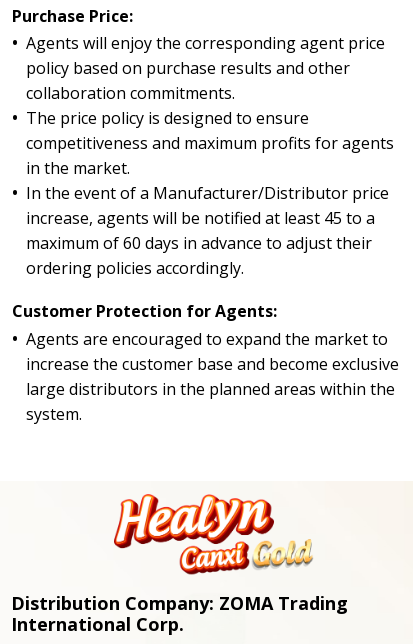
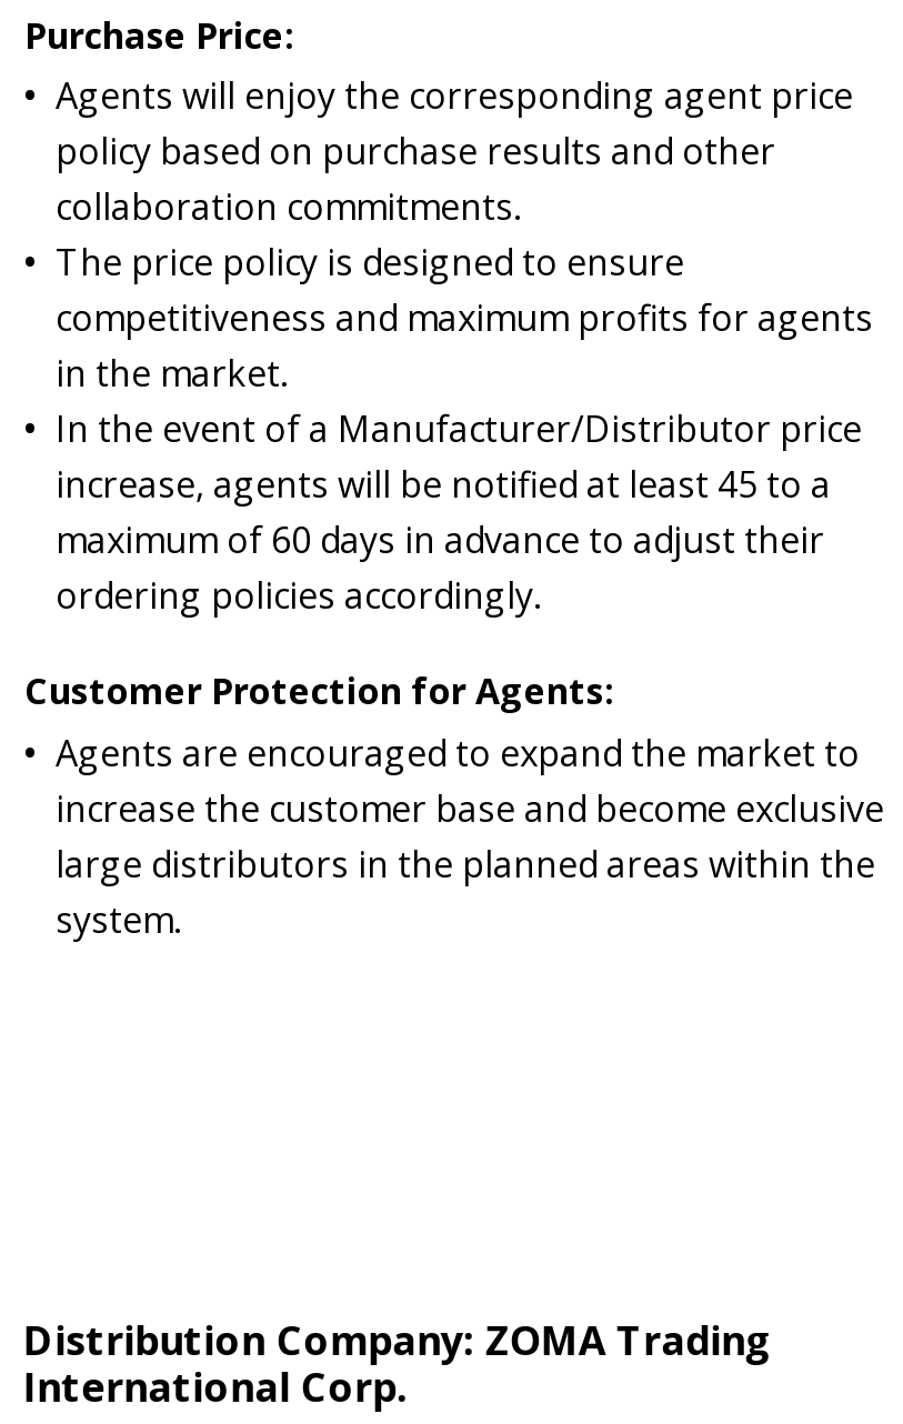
- [image]
